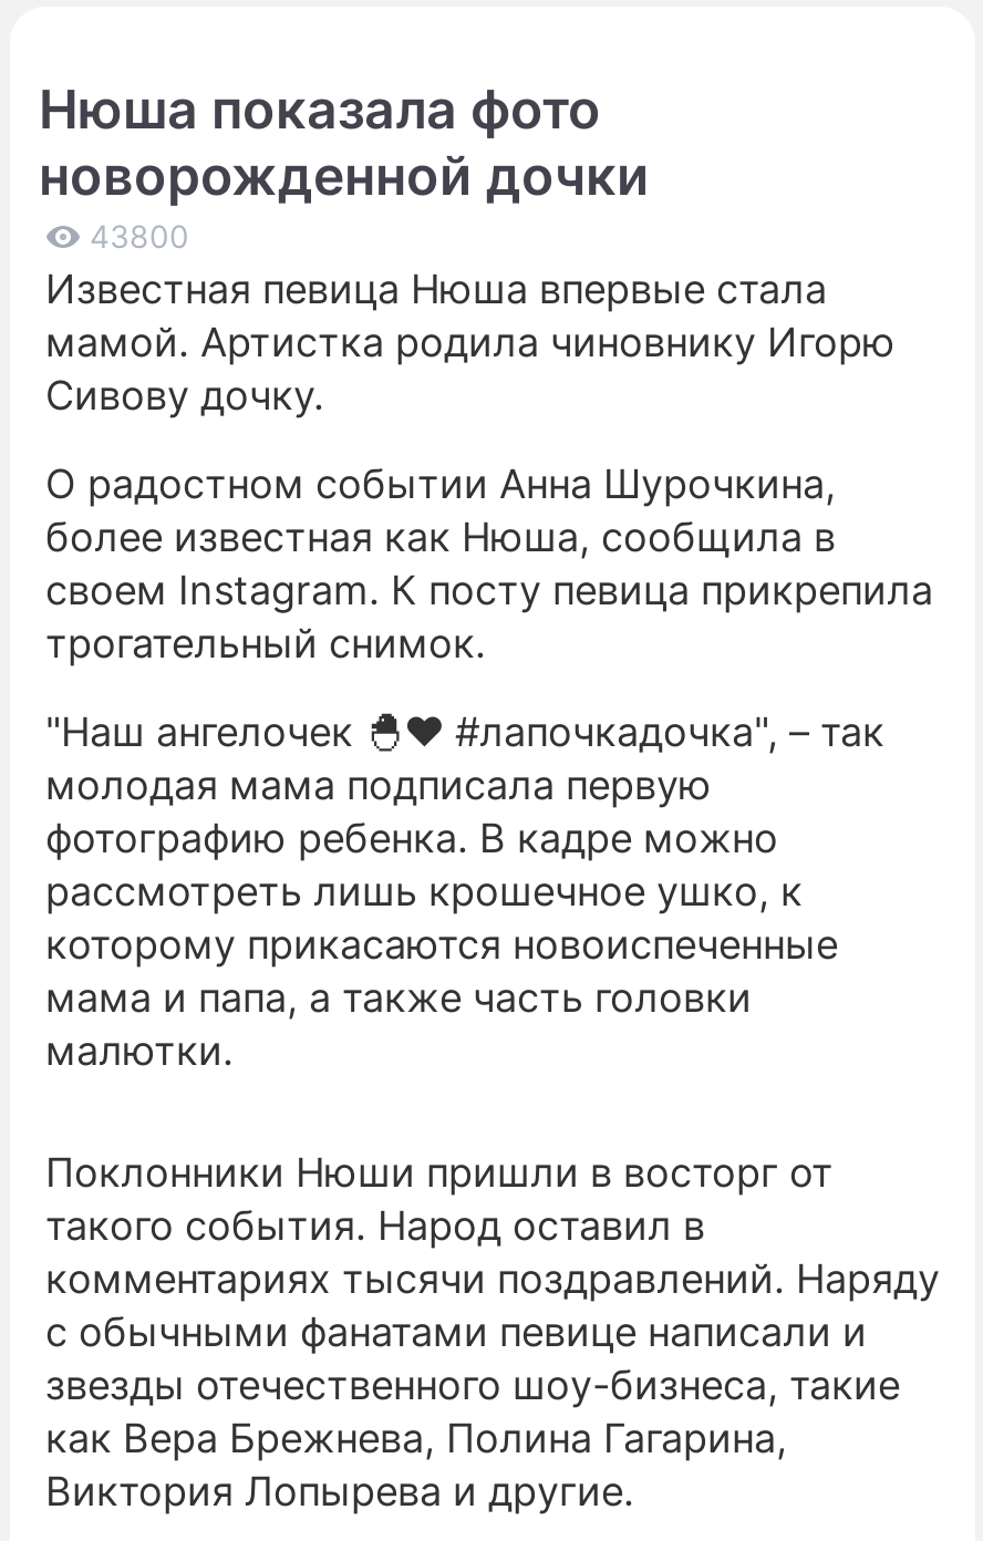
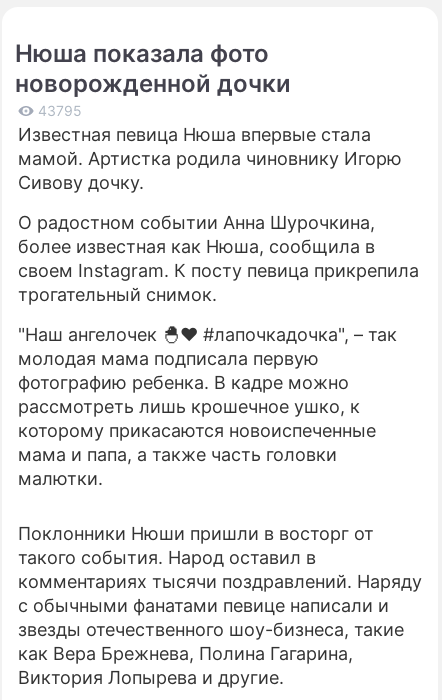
- 43800
+ 43795
